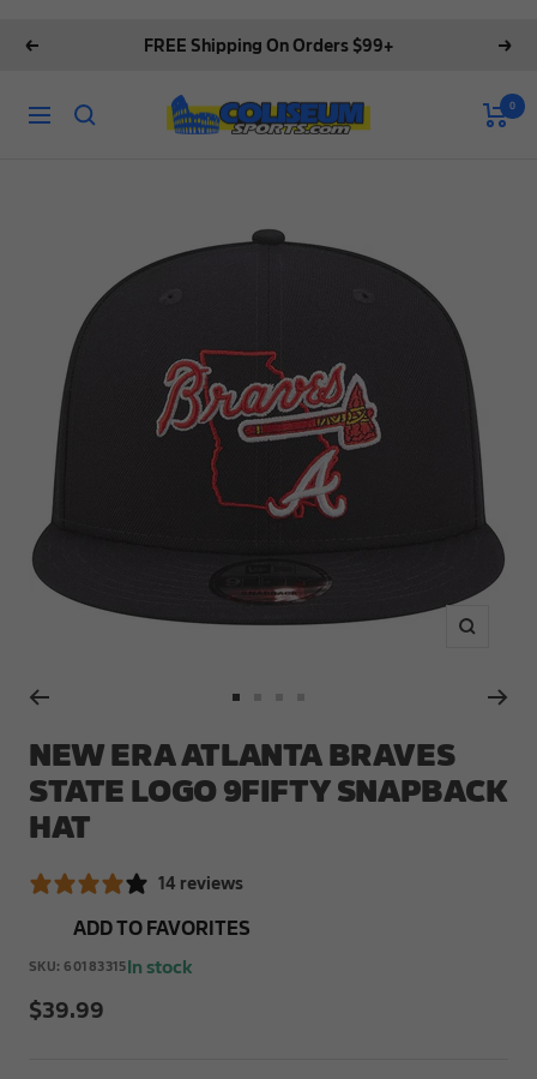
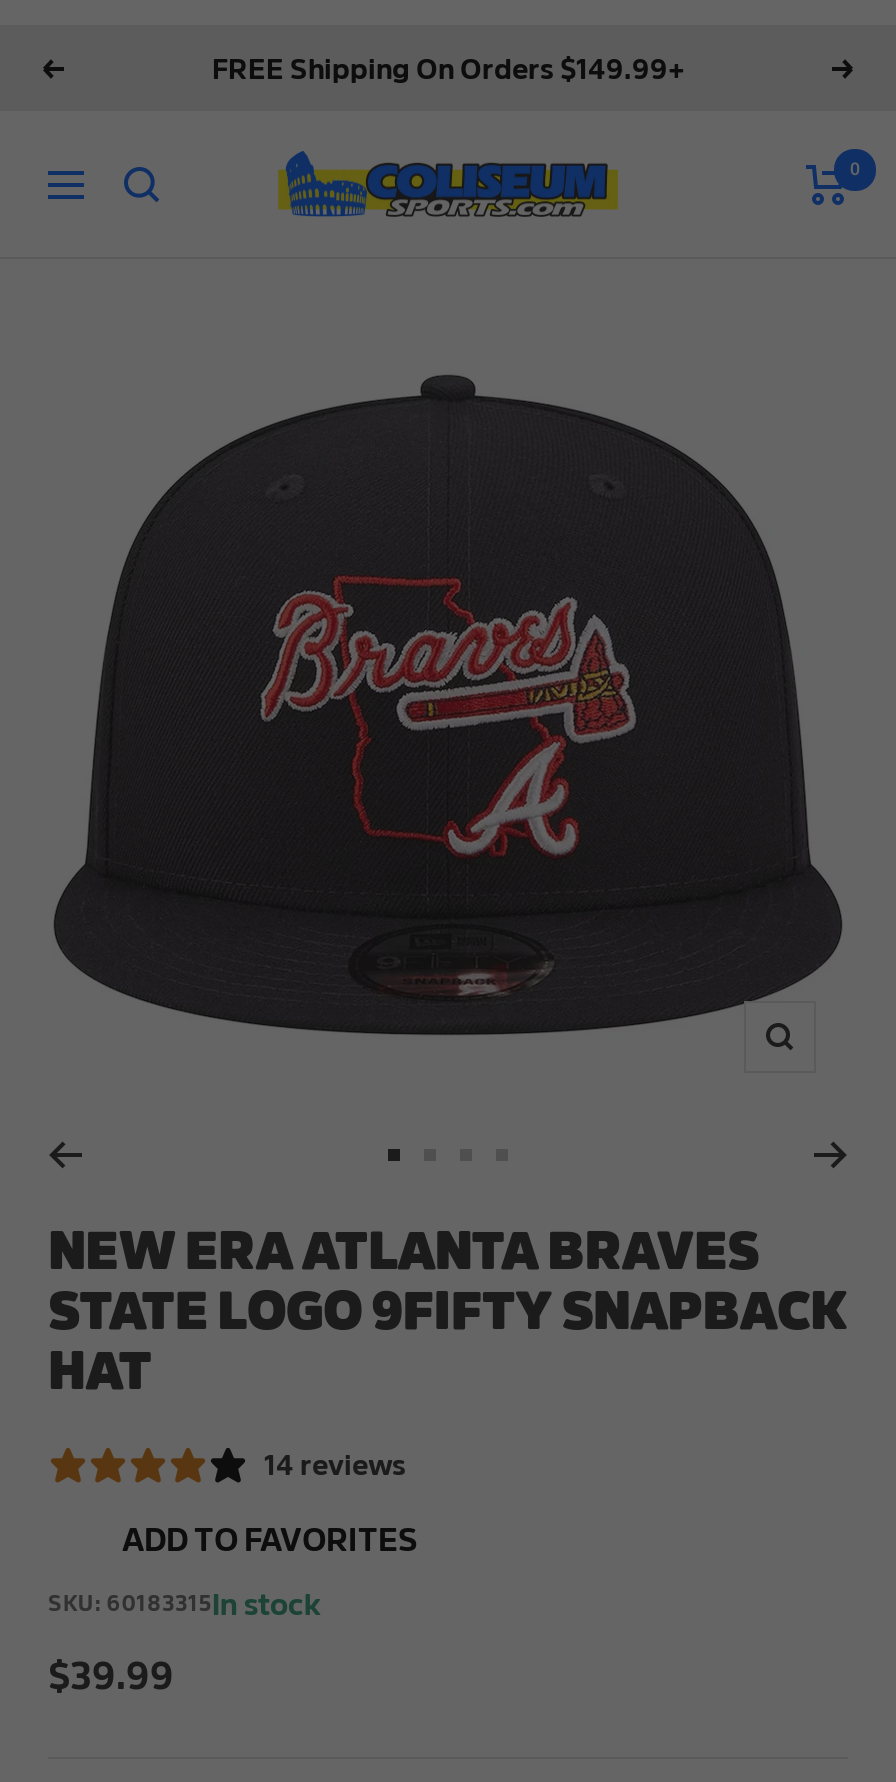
- FREE Shipping On Orders $99+
+ FREE Shipping On Orders $149.99+
